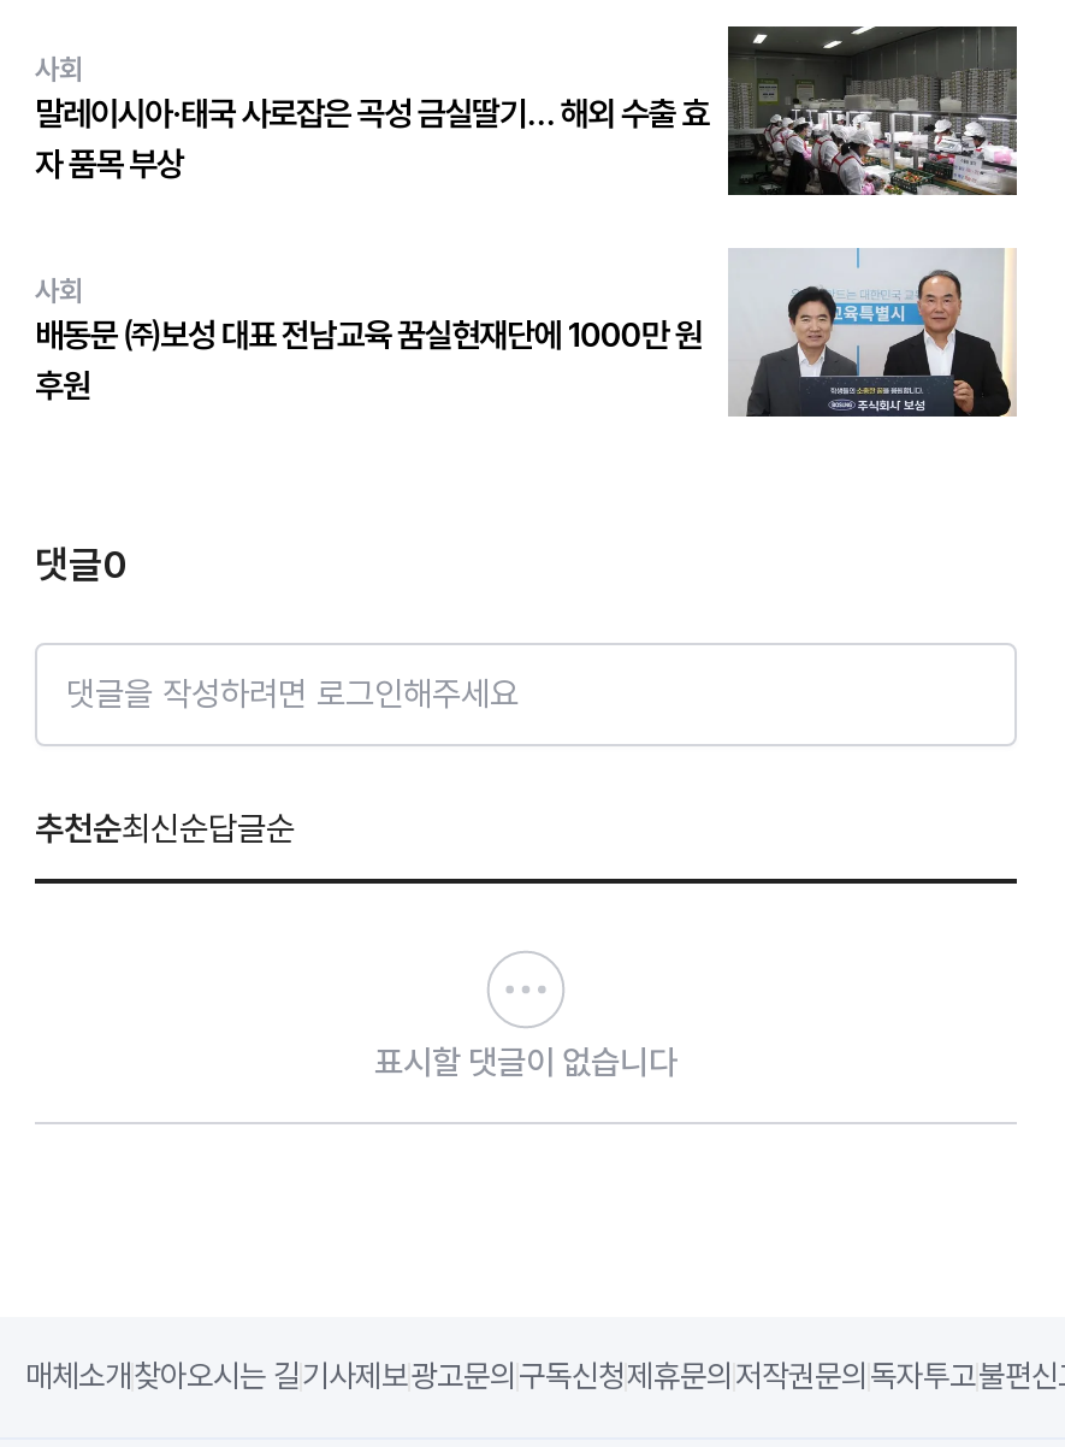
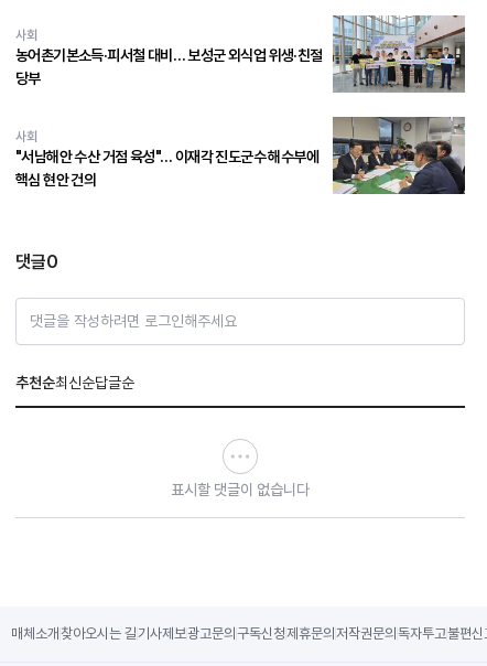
- [image]
- 말레이시아·태국 사로잡은 곡성 금실딸기… 해외 수출 효
- 자 품목 부상
+ [image]
+ 농어촌기본소득·피서철 대비… 보성군 외식업 위생·친절
+ 당부

- [image]
- 배동문 ㈜보성 대표 전남교육 꿈실현재단에 1000만 원
- 후원
+ [image]
+ "서남해안 수산 거점 육성"… 이재각 진도군수 해수부에
+ 핵심 현안 건의
